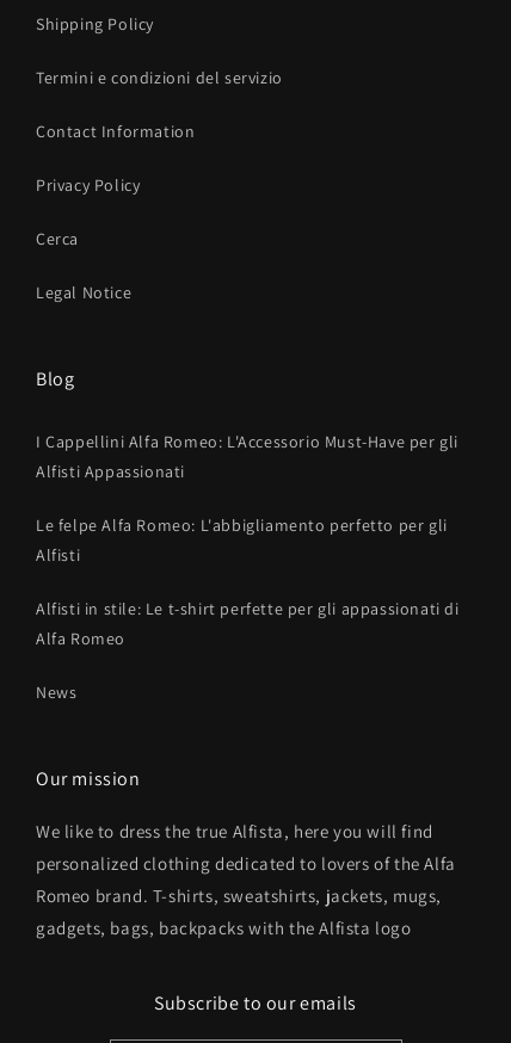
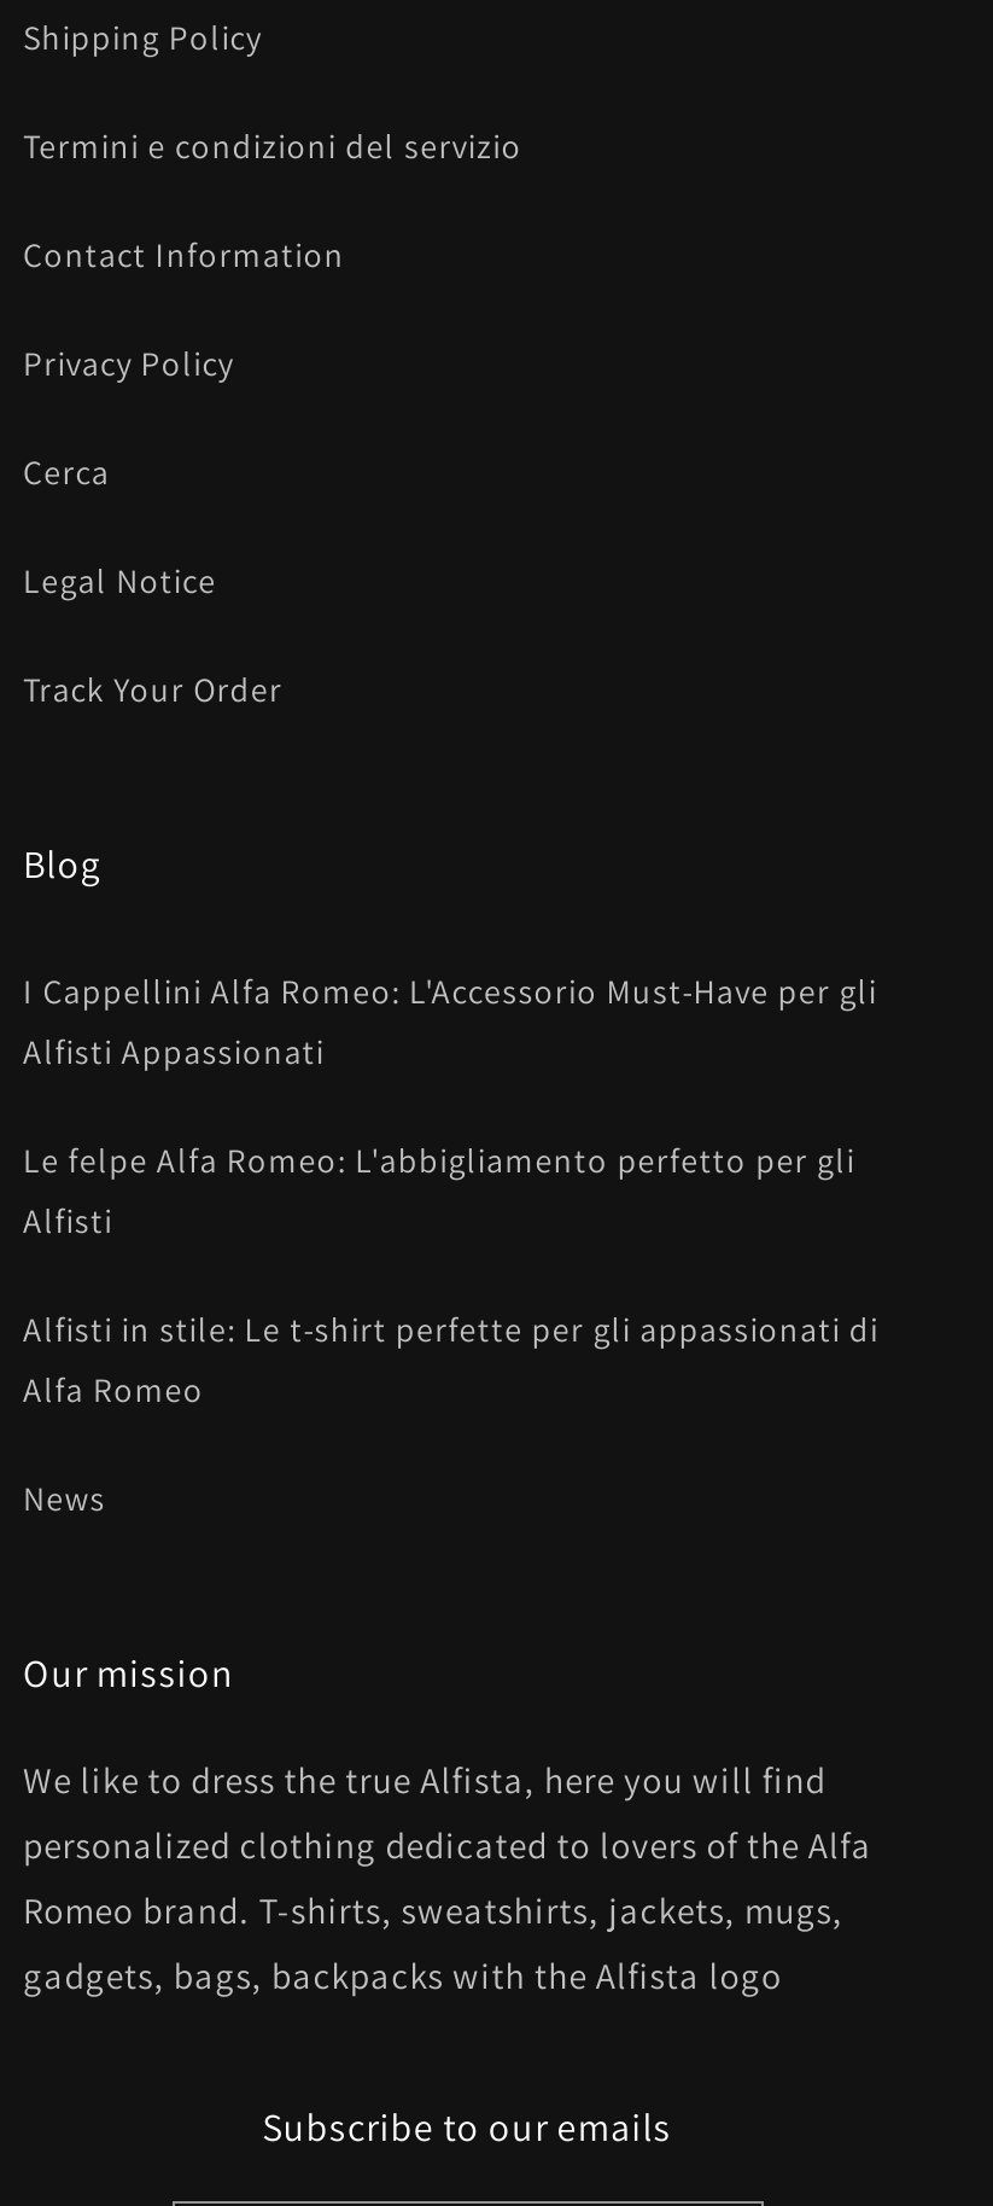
+ Track Your Order
